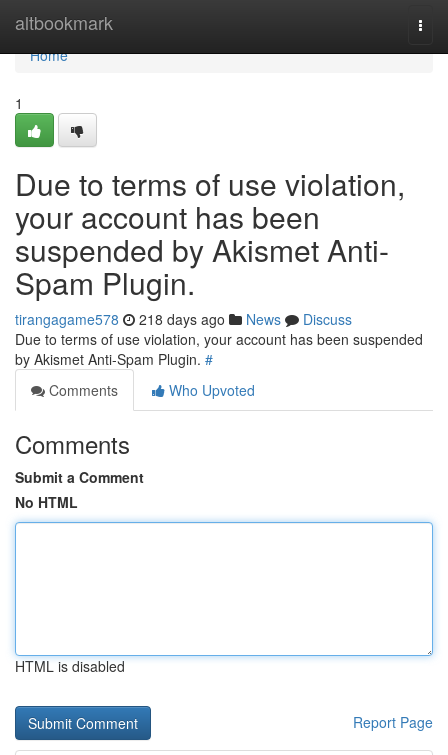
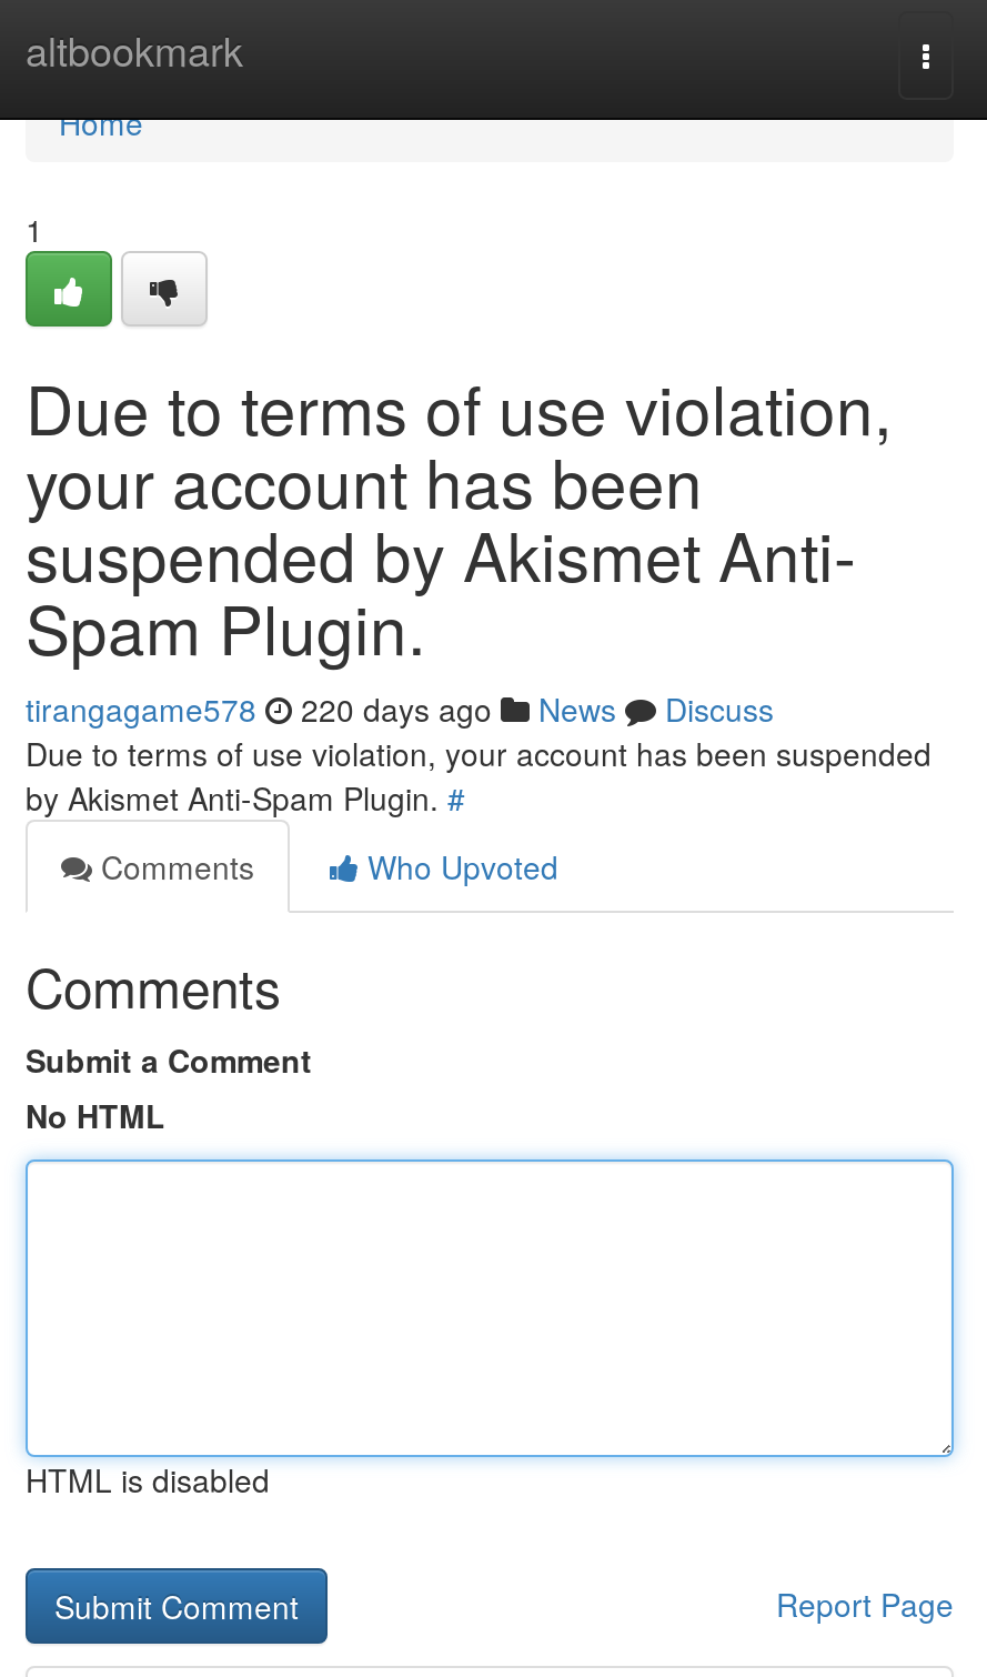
- tirangagame578 218 days ago News Discuss
+ tirangagame578 220 days ago News Discuss
